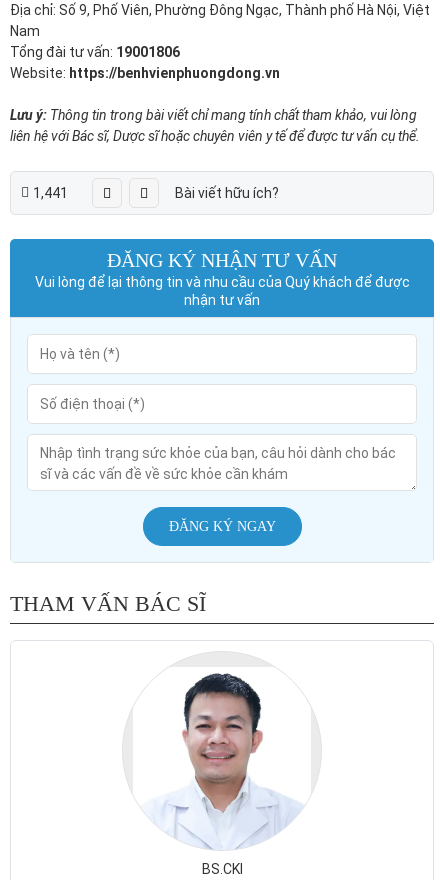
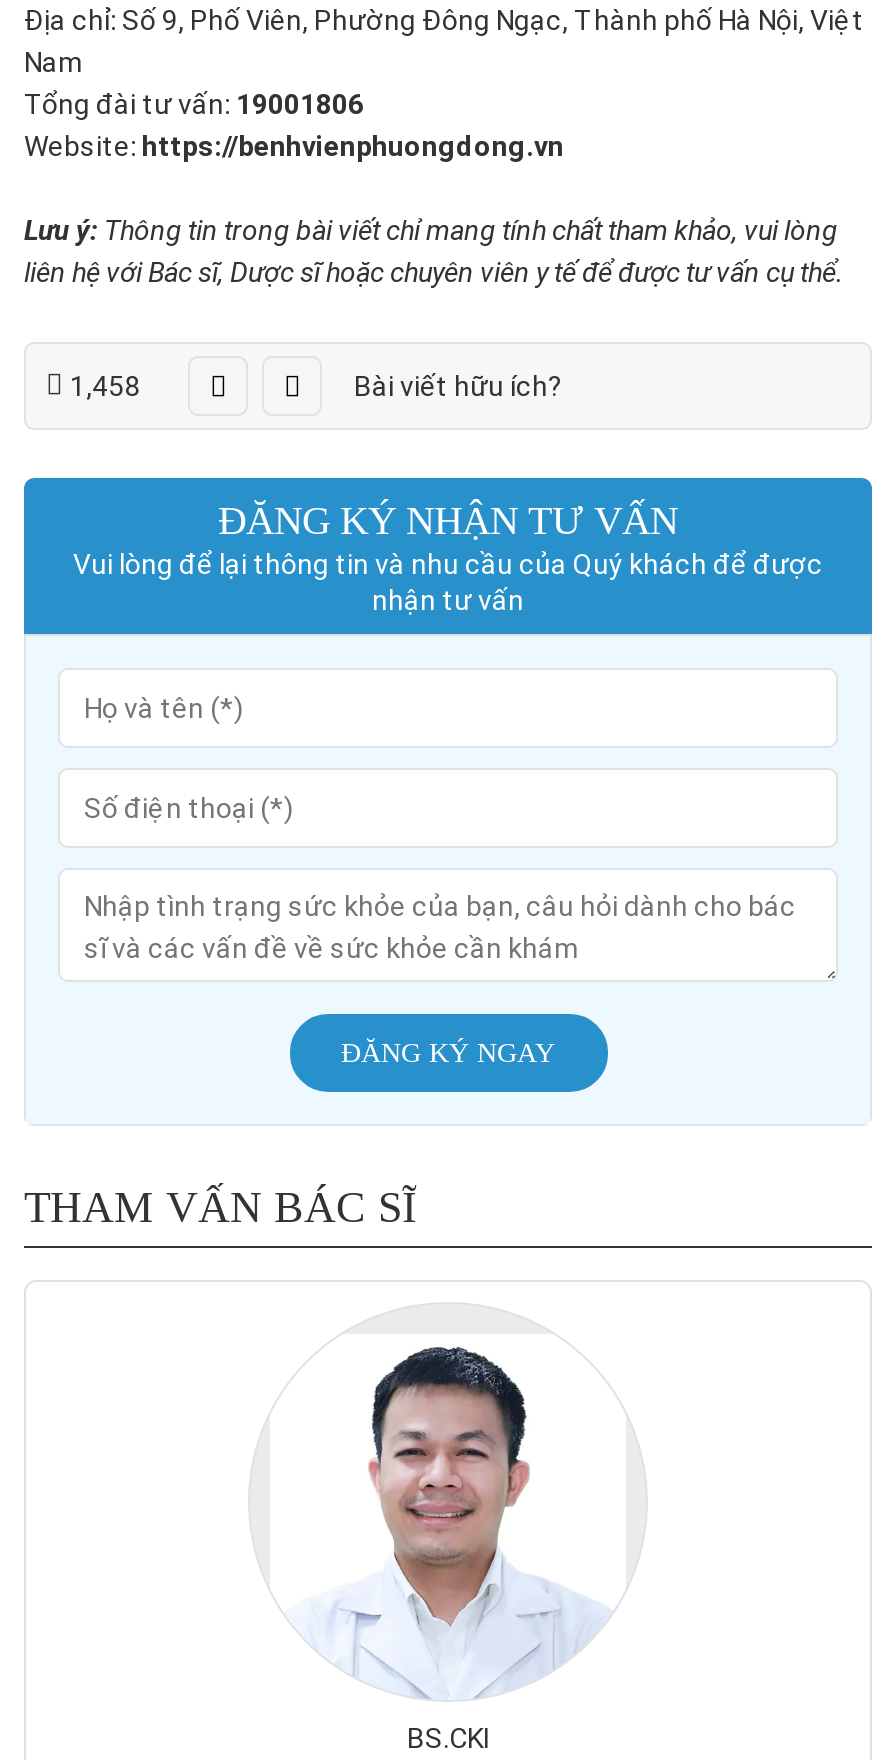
- 1,441
+ 1,458
